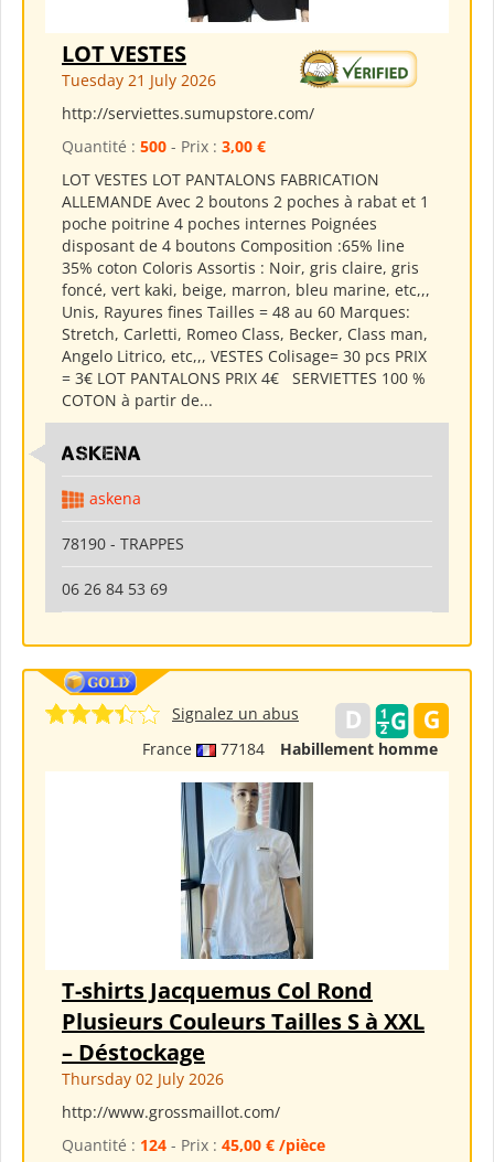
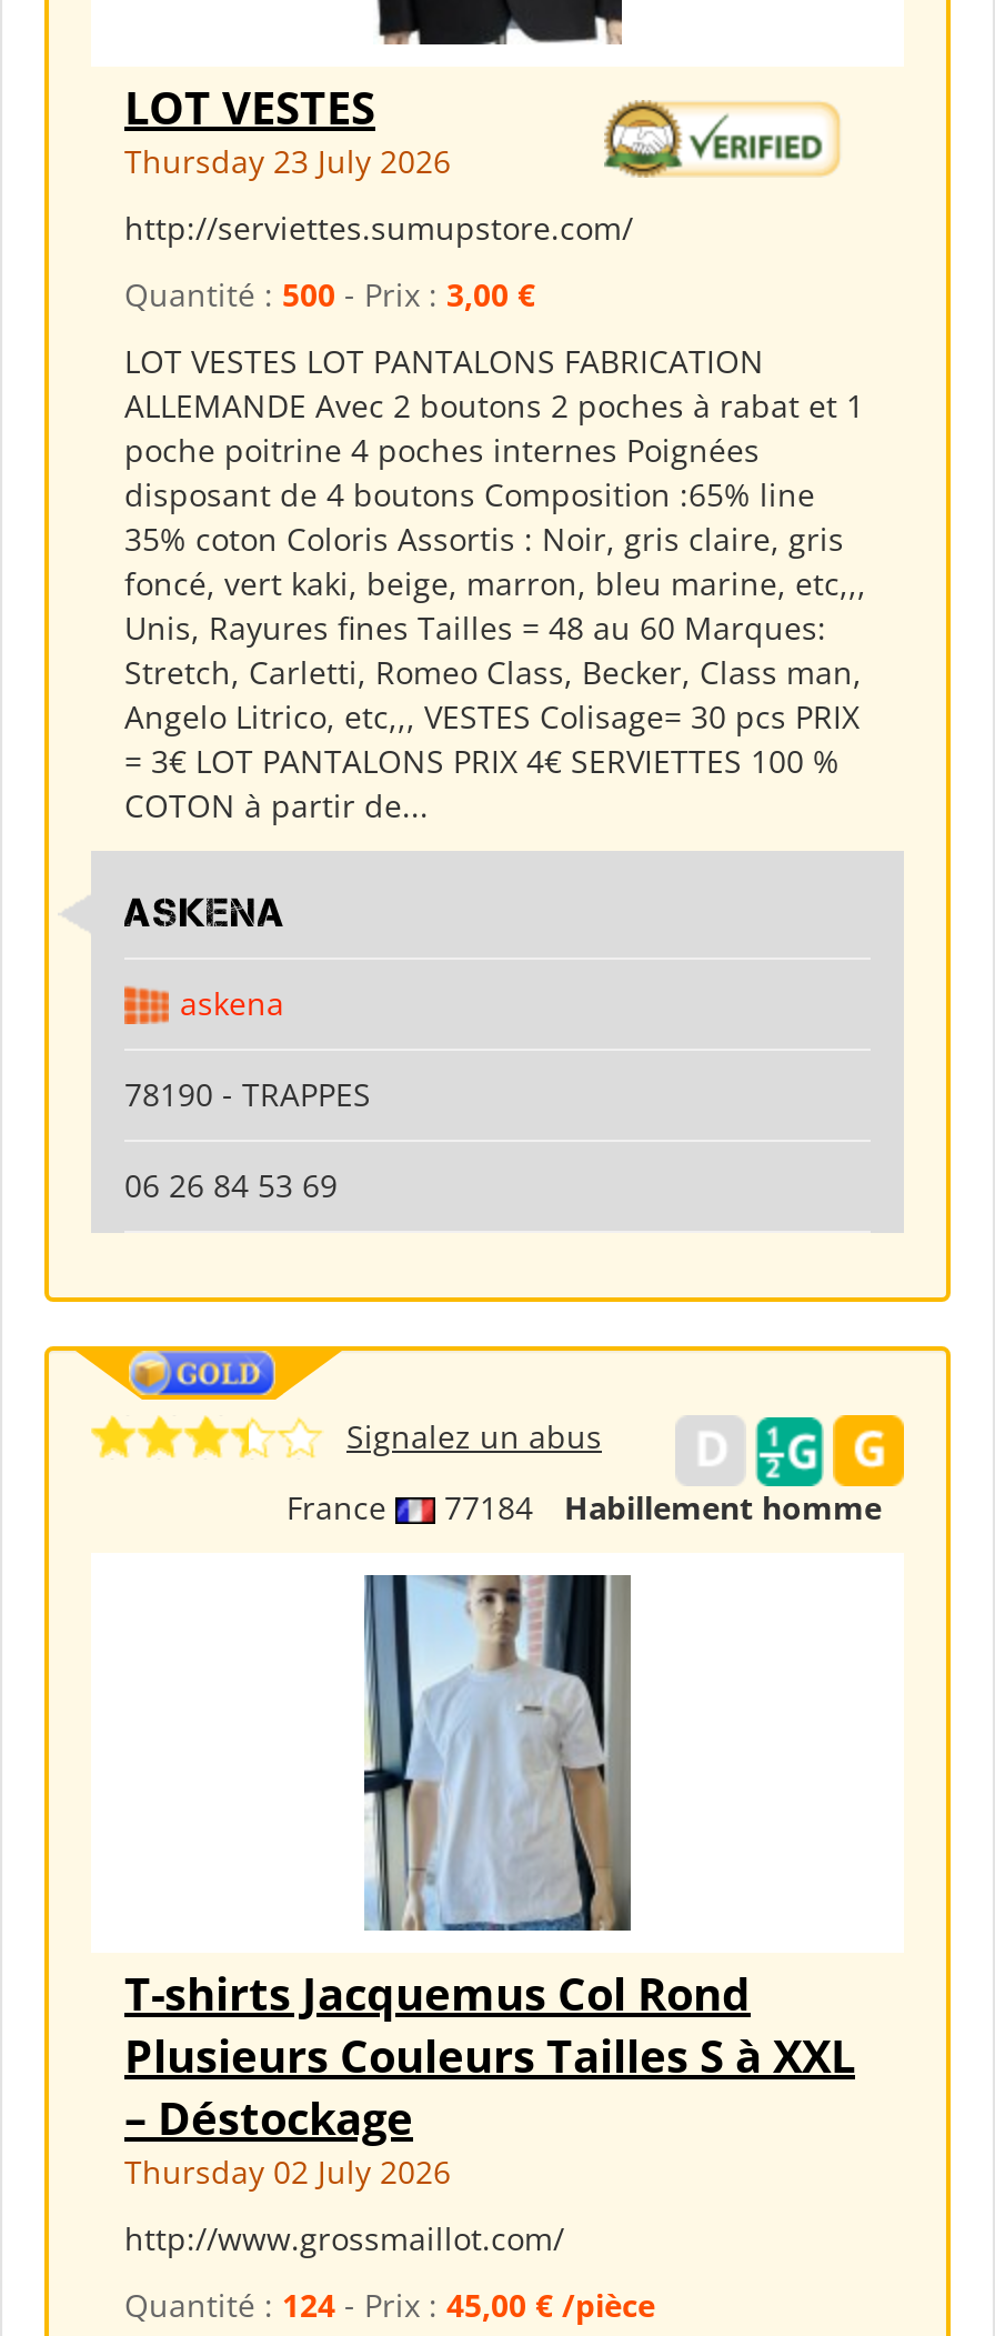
- Tuesday 21 July 2026
+ Thursday 23 July 2026
